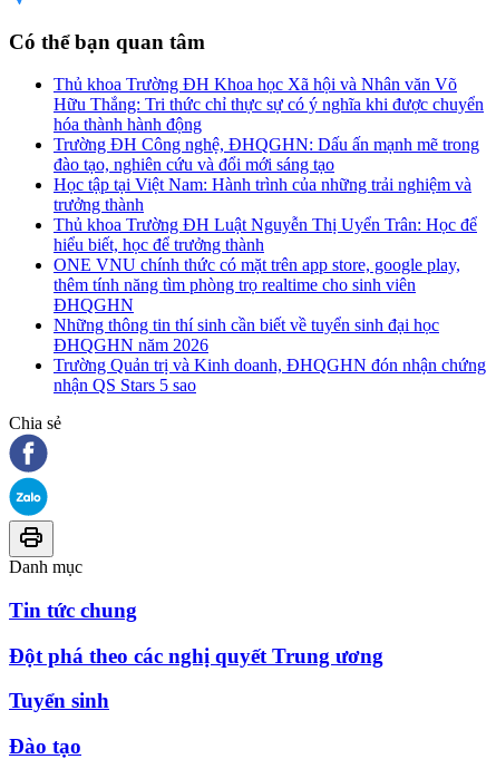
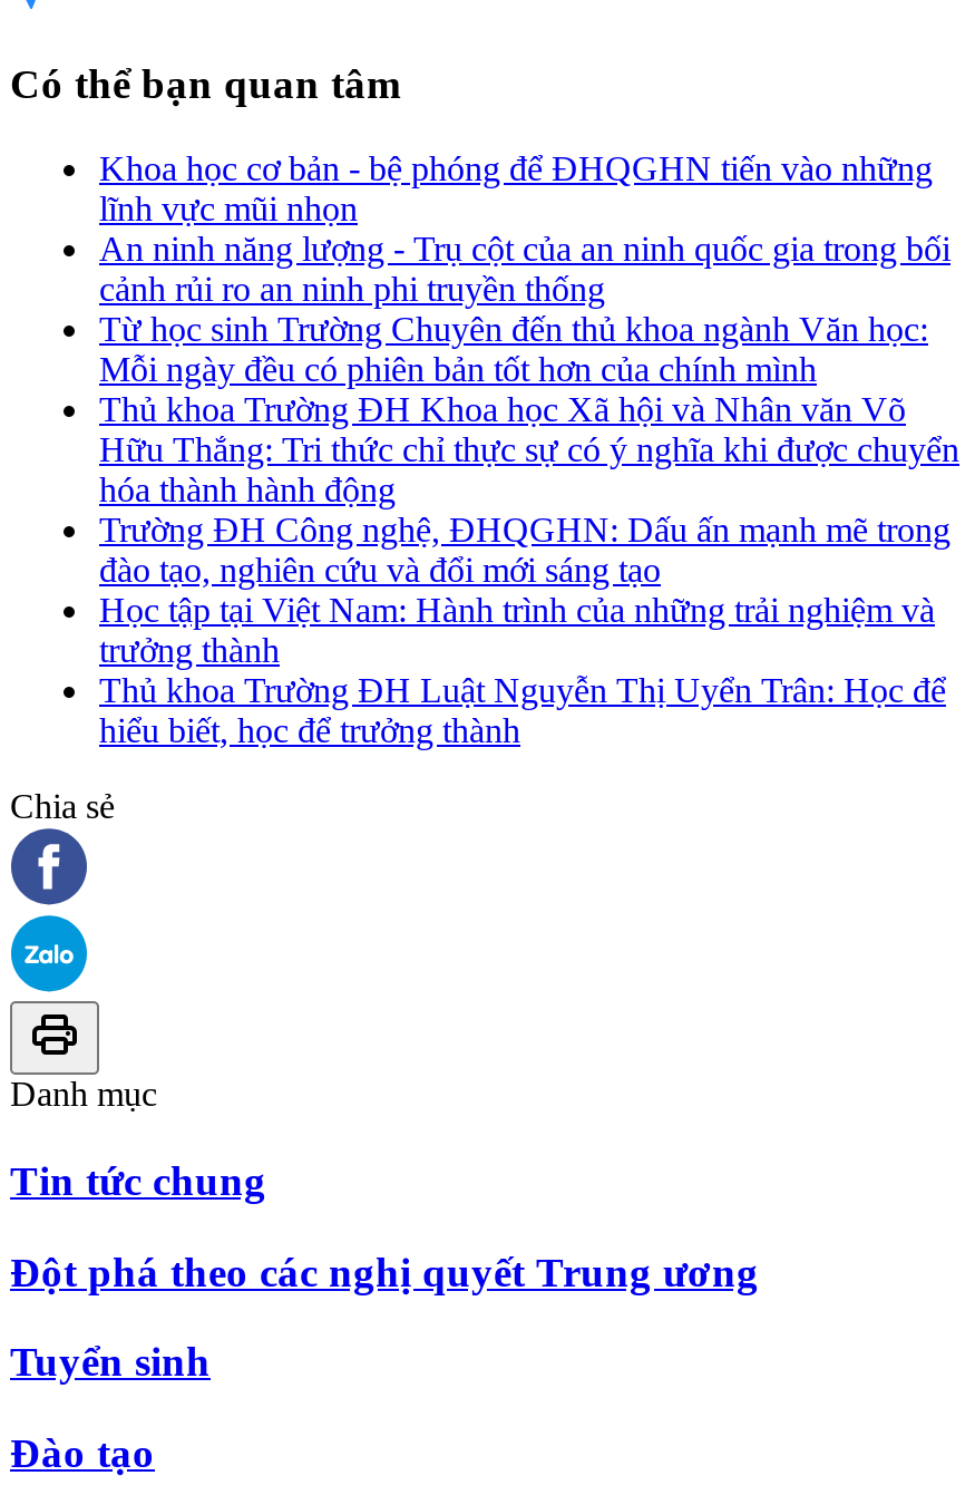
+ Khoa học cơ bản - bệ phóng để ĐHQGHN tiến vào những
+ lĩnh vực mũi nhọn
+ An ninh năng lượng - Trụ cột của an ninh quốc gia trong bối
+ cảnh rủi ro an ninh phi truyền thống
+ Từ học sinh Trường Chuyên đến thủ khoa ngành Văn học:
+ Mỗi ngày đều có phiên bản tốt hơn của chính mình

moved down: Thủ khoa Trường ĐH Khoa học Xã hội và Nhân văn Võ | Hữu Thắng: Tri thức chỉ thực sự có ý nghĩa khi được chuyển | hóa thành hành động | ... | Thủ khoa Trường ĐH Luật Nguyễn Thị Uyển Trân: Học để | hiểu biết, học để trưởng thành

- ONE VNU chính thức có mặt trên app store, google play,
- thêm tính năng tìm phòng trọ realtime cho sinh viên
- ĐHQGHN
- Những thông tin thí sinh cần biết về tuyển sinh đại học
- ĐHQGHN năm 2026
- Trường Quản trị và Kinh doanh, ĐHQGHN đón nhận chứng
- nhận QS Stars 5 sao
